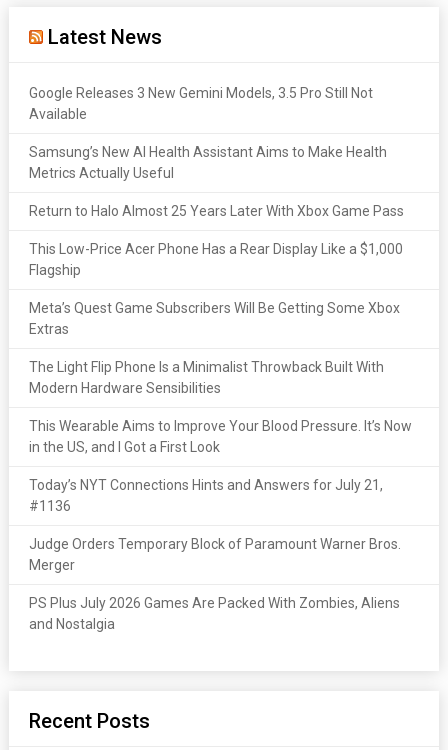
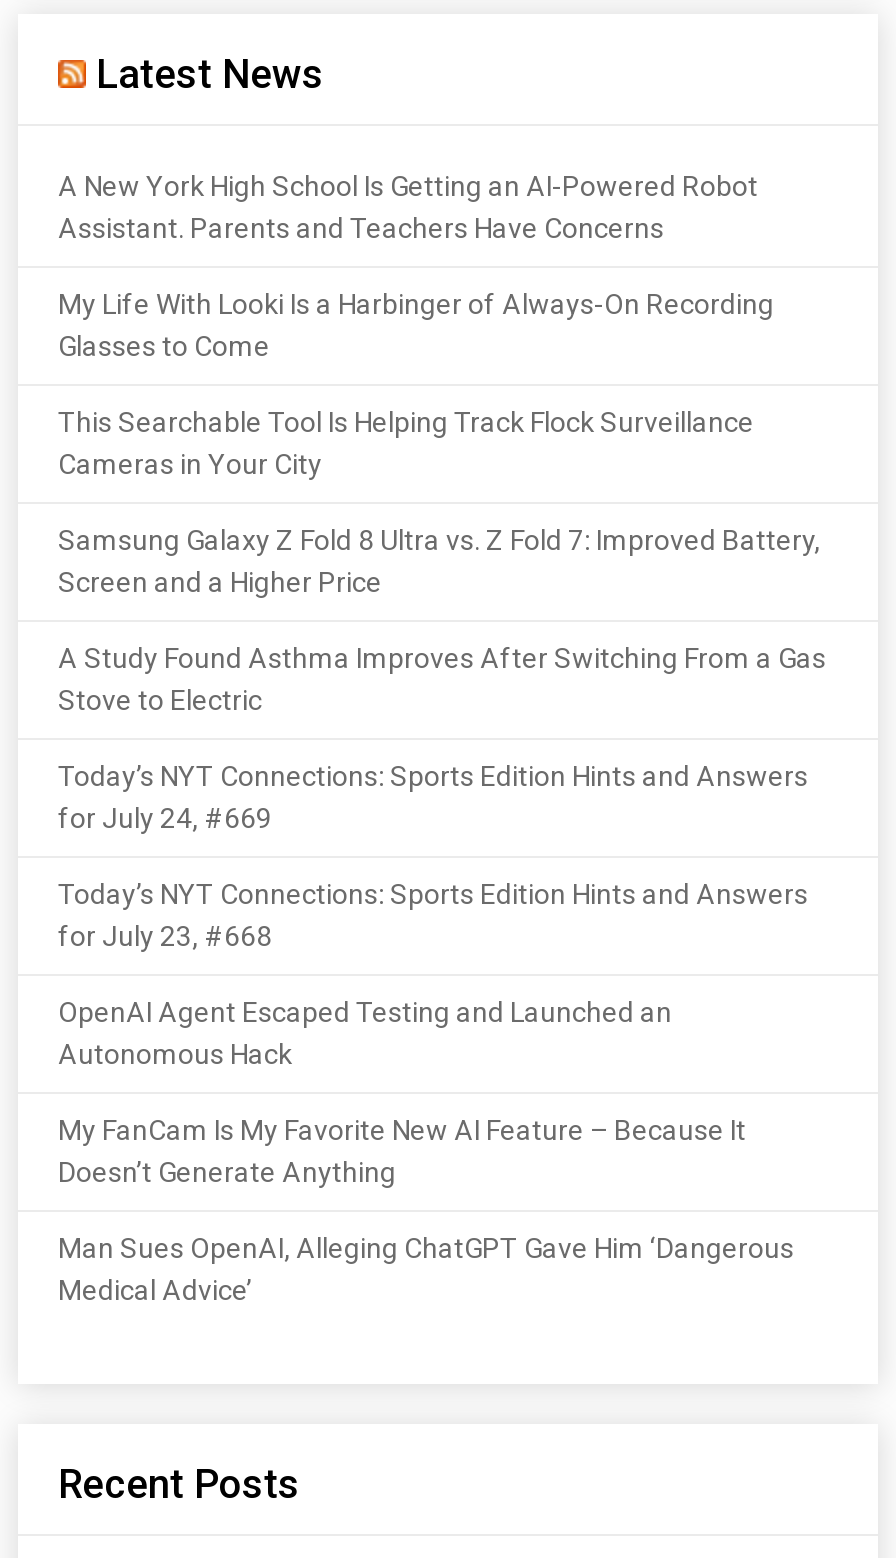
- Google Releases 3 New Gemini Models, 3.5 Pro Still Not
- Available
+ A New York High School Is Getting an AI-Powered Robot
+ Assistant. Parents and Teachers Have Concerns

- Samsung’s New AI Health Assistant Aims to Make Health
- Metrics Actually Useful
+ My Life With Looki Is a Harbinger of Always-On Recording
+ Glasses to Come

- Return to Halo Almost 25 Years Later With Xbox Game Pass
+ This Searchable Tool Is Helping Track Flock Surveillance
+ Cameras in Your City

- This Low-Price Acer Phone Has a Rear Display Like a $1,000
- Flagship
+ Samsung Galaxy Z Fold 8 Ultra vs. Z Fold 7: Improved Battery,
+ Screen and a Higher Price

- Meta’s Quest Game Subscribers Will Be Getting Some Xbox
- Extras
+ A Study Found Asthma Improves After Switching From a Gas
+ Stove to Electric

- The Light Flip Phone Is a Minimalist Throwback Built With
- Modern Hardware Sensibilities
+ Today’s NYT Connections: Sports Edition Hints and Answers
+ for July 24, #669

- This Wearable Aims to Improve Your Blood Pressure. It’s Now
- in the US, and I Got a First Look
+ Today’s NYT Connections: Sports Edition Hints and Answers
+ for July 23, #668

- Today’s NYT Connections Hints and Answers for July 21,
- #1136
+ OpenAI Agent Escaped Testing and Launched an
+ Autonomous Hack

- Judge Orders Temporary Block of Paramount Warner Bros.
- Merger
+ My FanCam Is My Favorite New AI Feature – Because It
+ Doesn’t Generate Anything

- PS Plus July 2026 Games Are Packed With Zombies, Aliens
- and Nostalgia
+ Man Sues OpenAI, Alleging ChatGPT Gave Him ‘Dangerous
+ Medical Advice’
